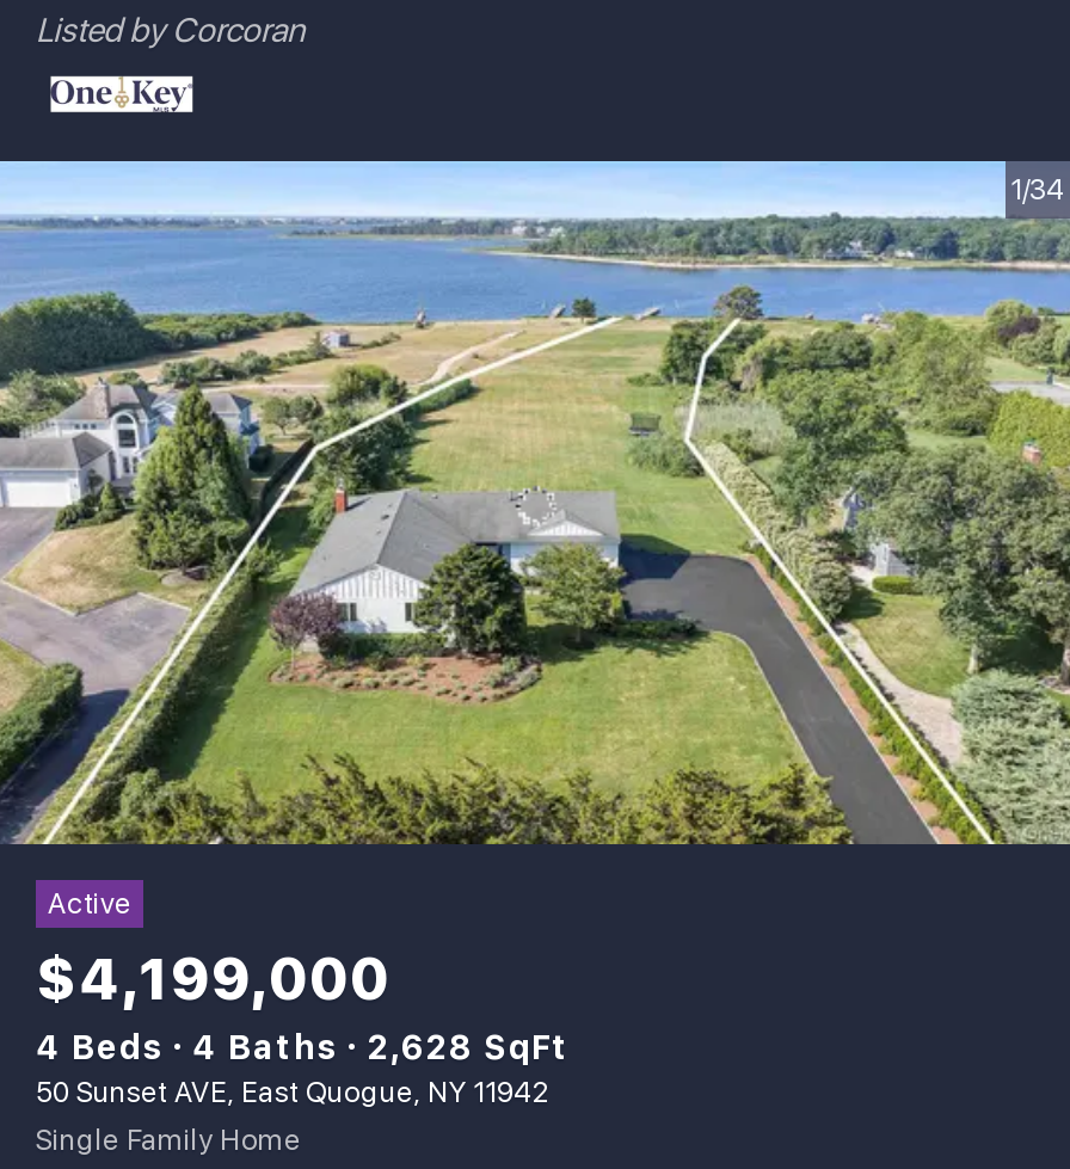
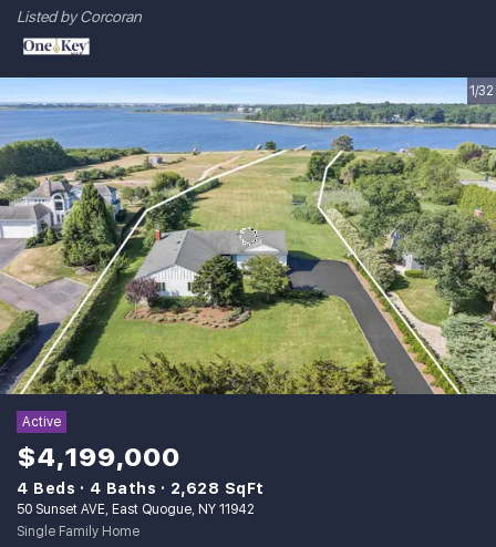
- 1/34
+ 1/32
